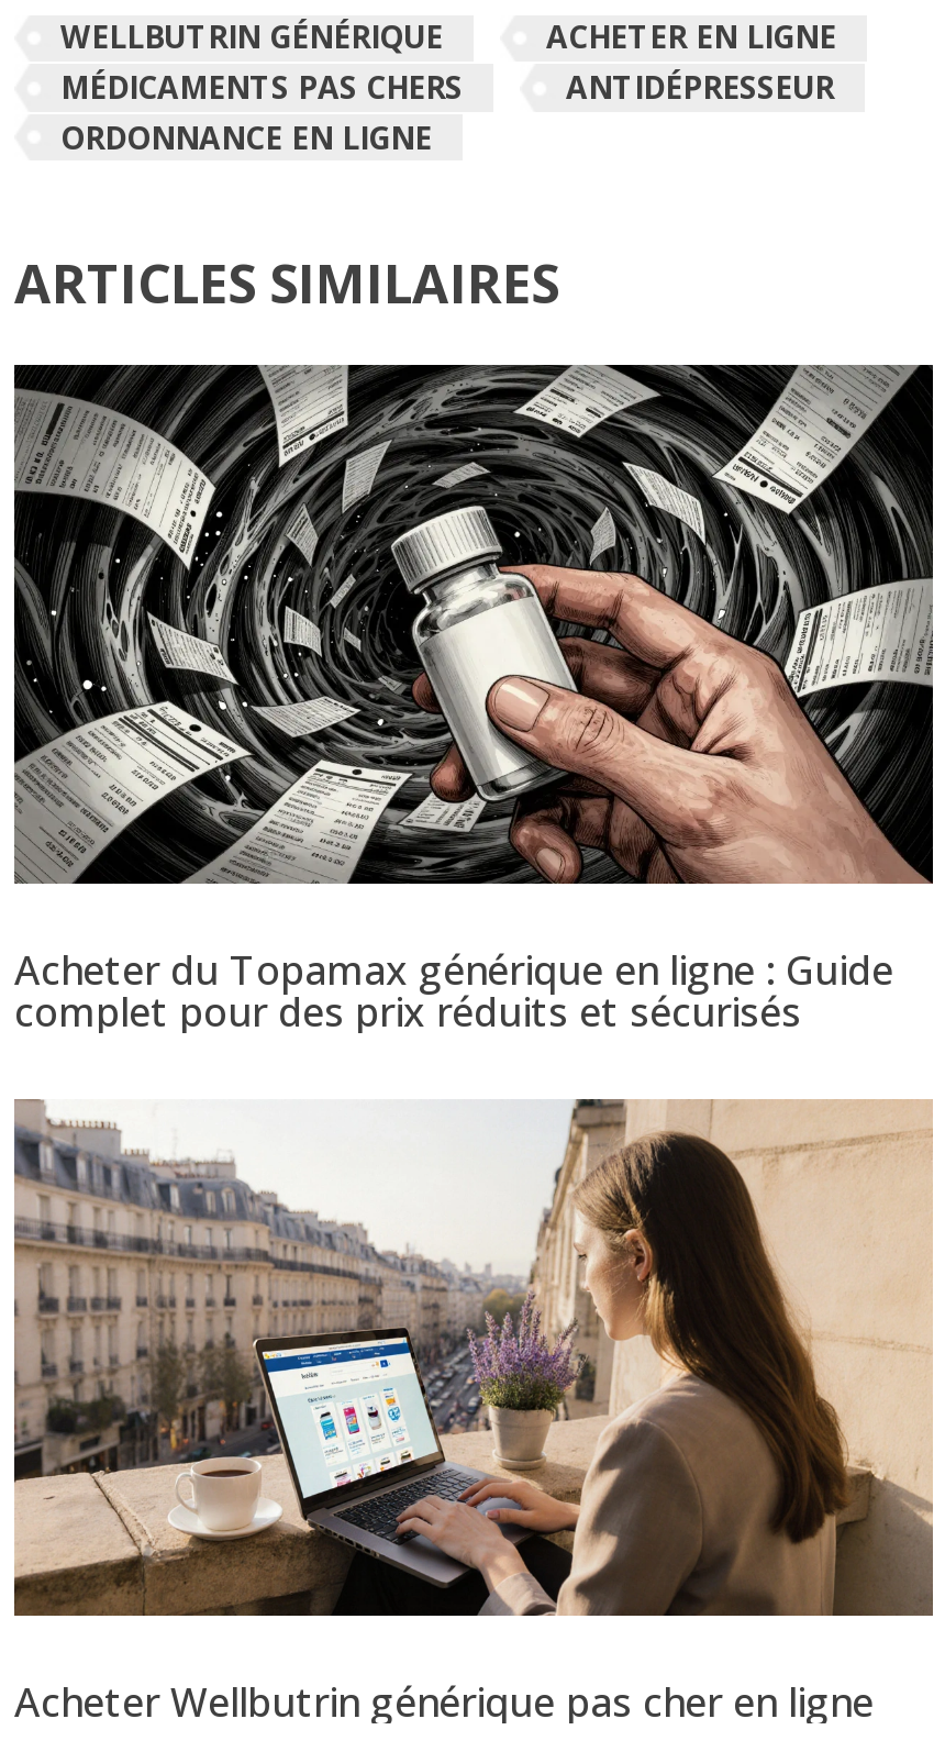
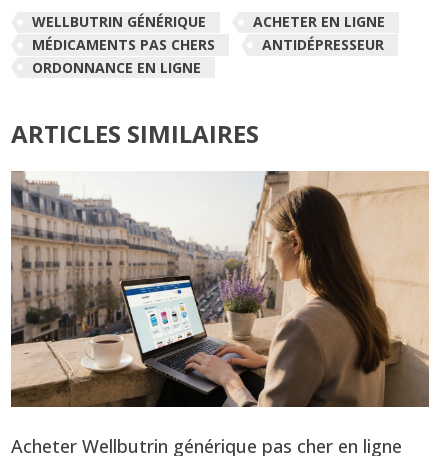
- [image]
- Acheter du Topamax générique en ligne : Guide
- complet pour des prix réduits et sécurisés
